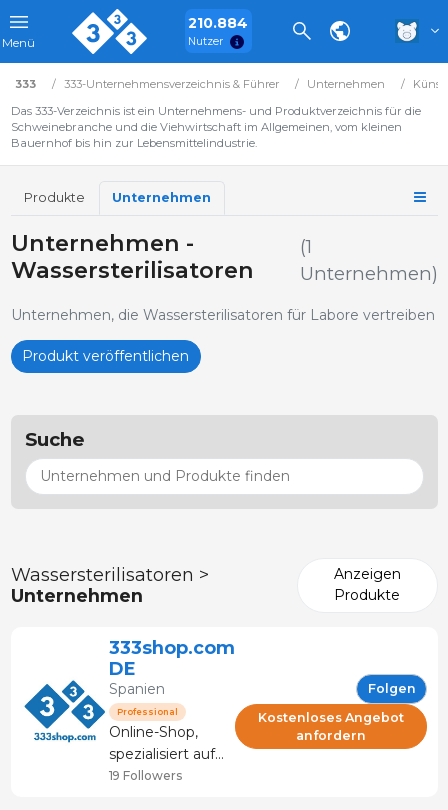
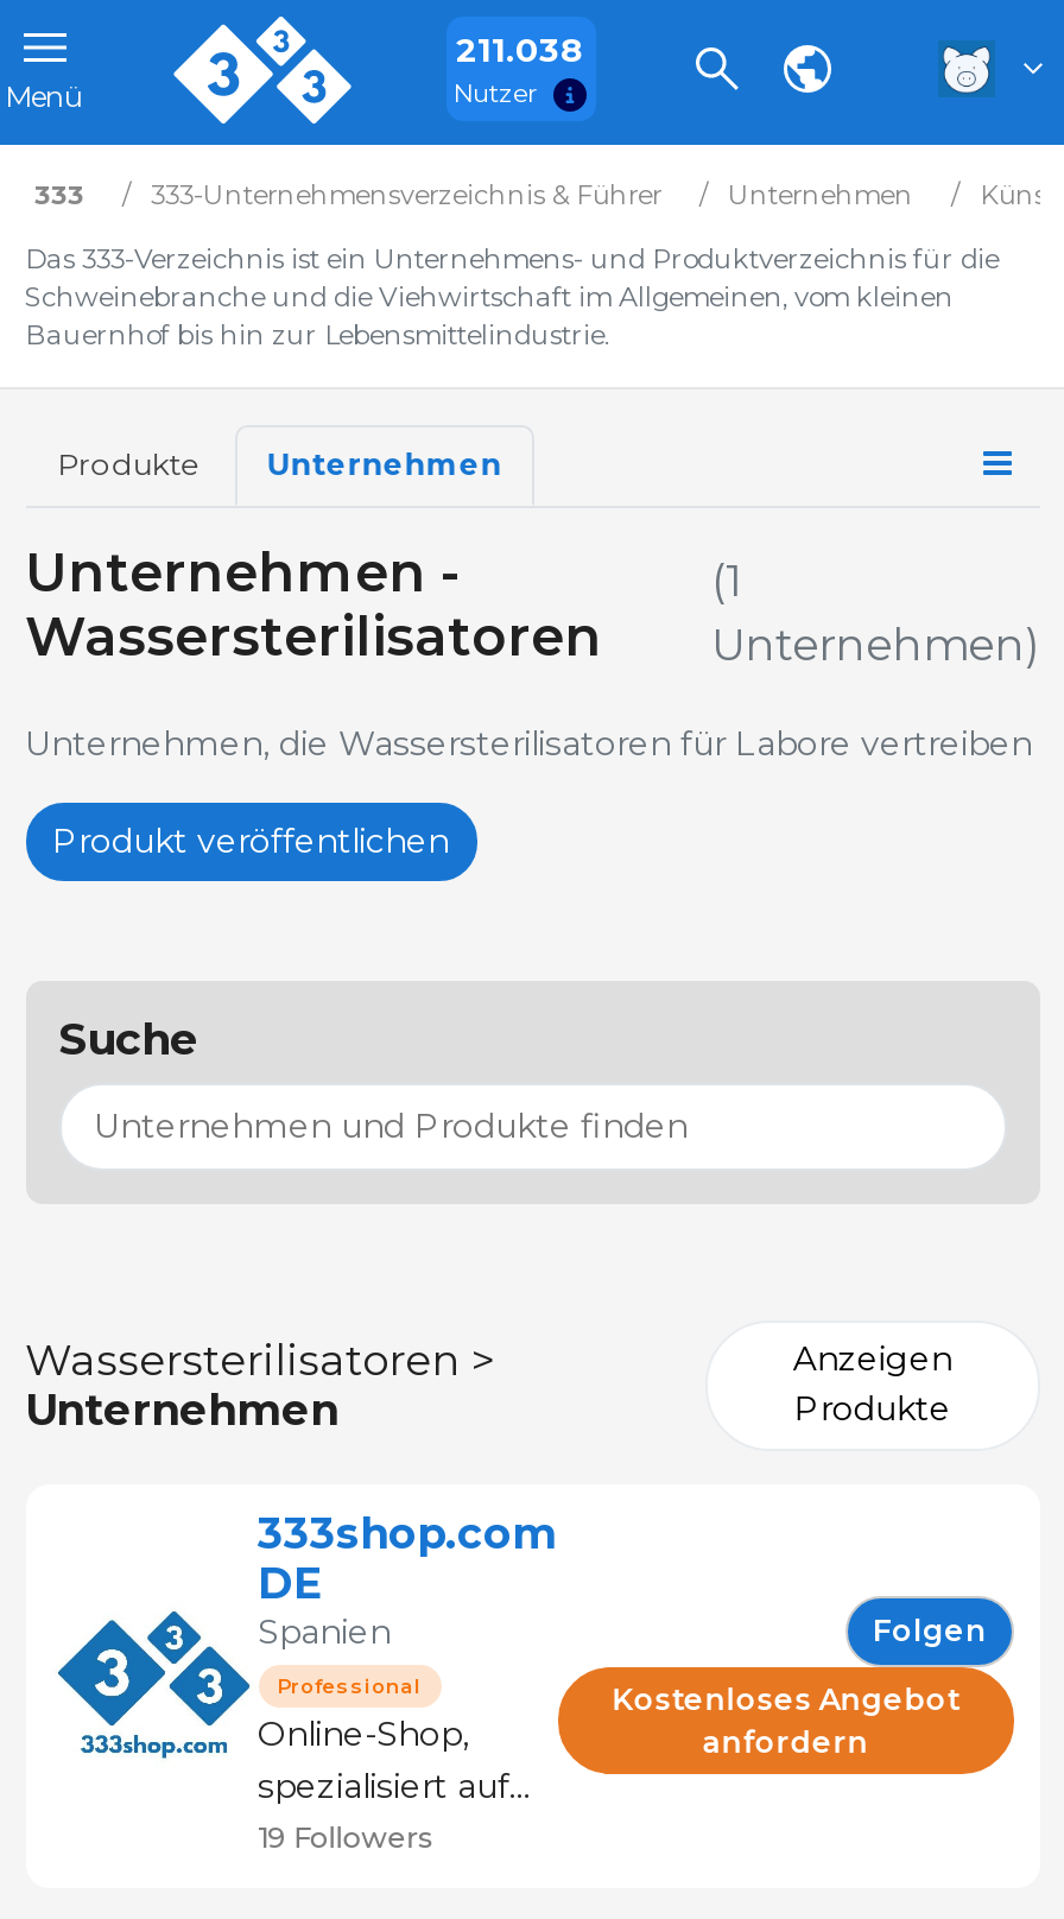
- 210.884
+ 211.038
